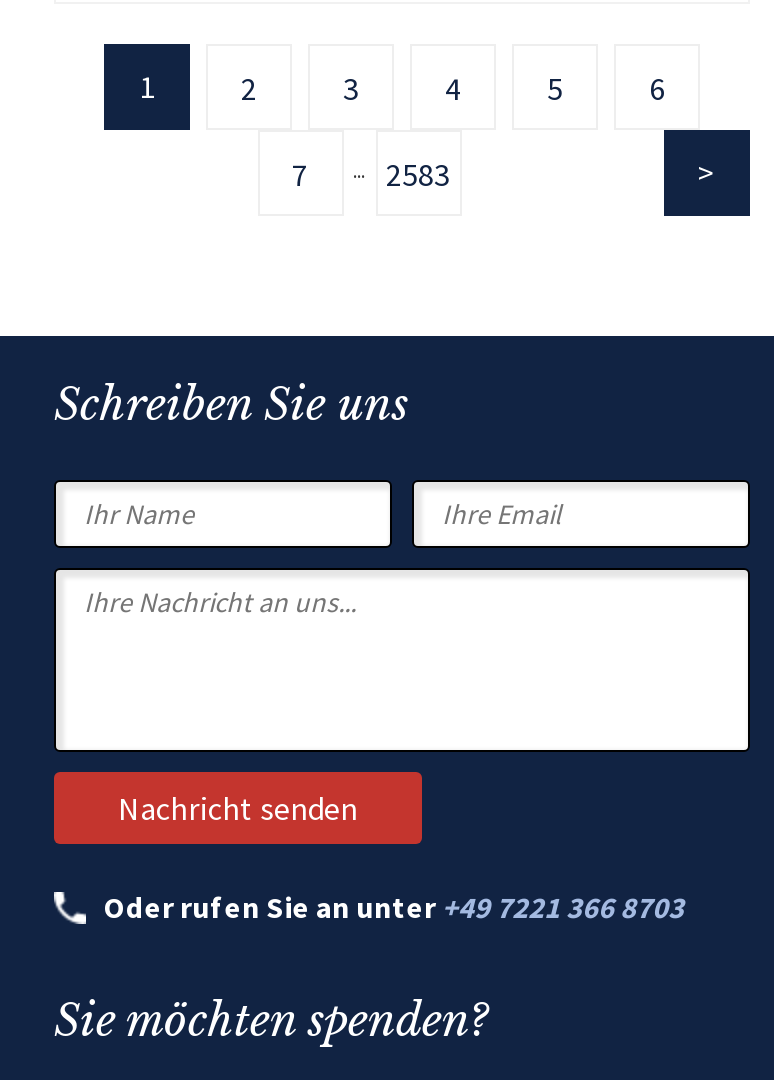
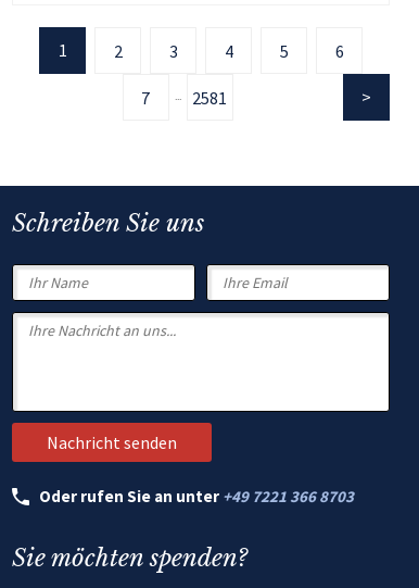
- 2583
+ 2581
